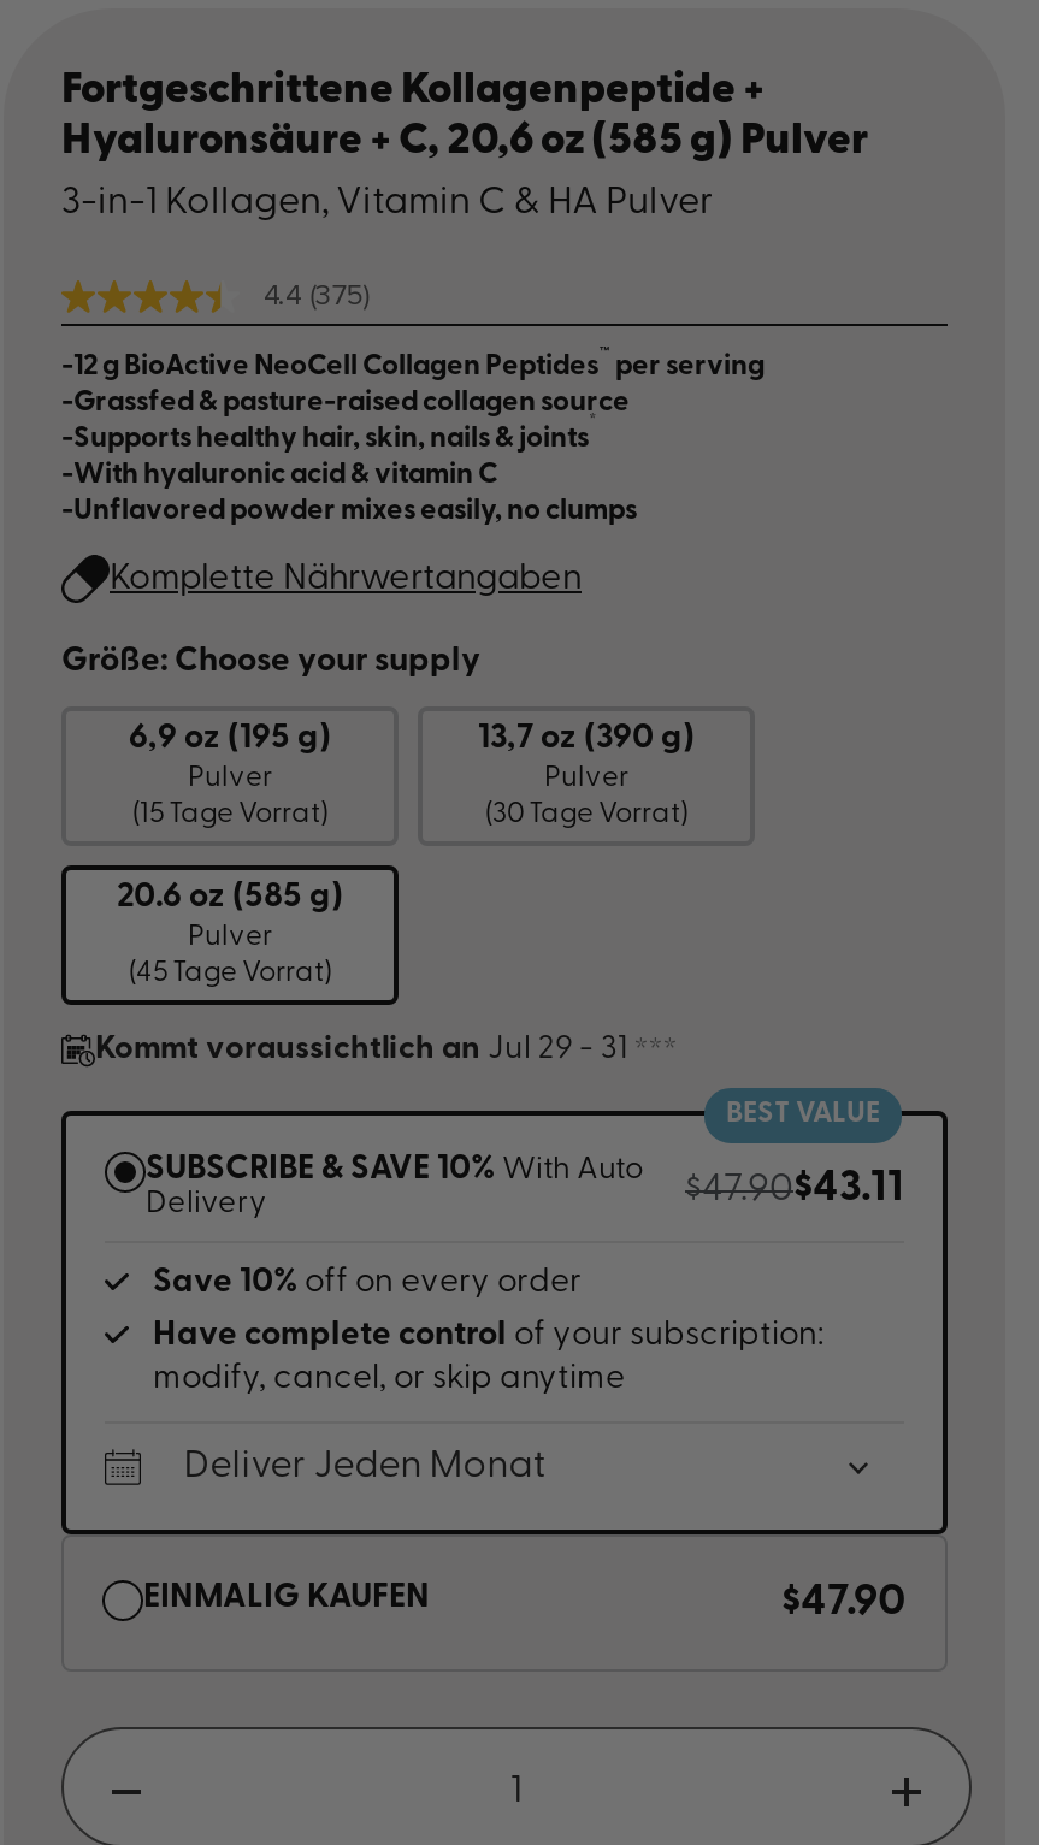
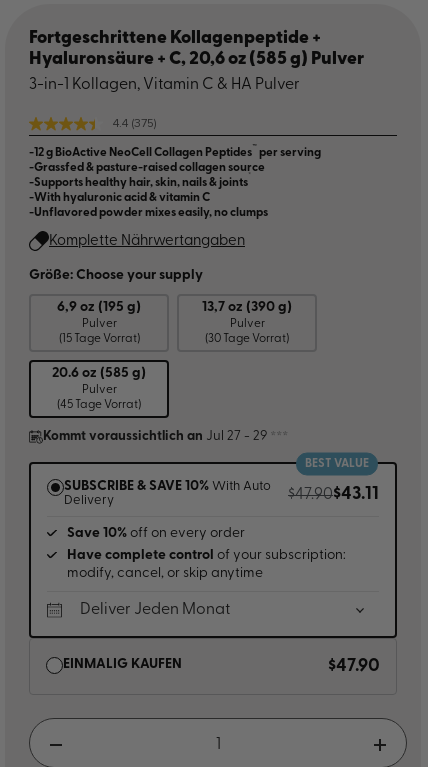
- Kommt voraussichtlich an Jul 29 - 31 ***
+ Kommt voraussichtlich an Jul 27 - 29 ***
